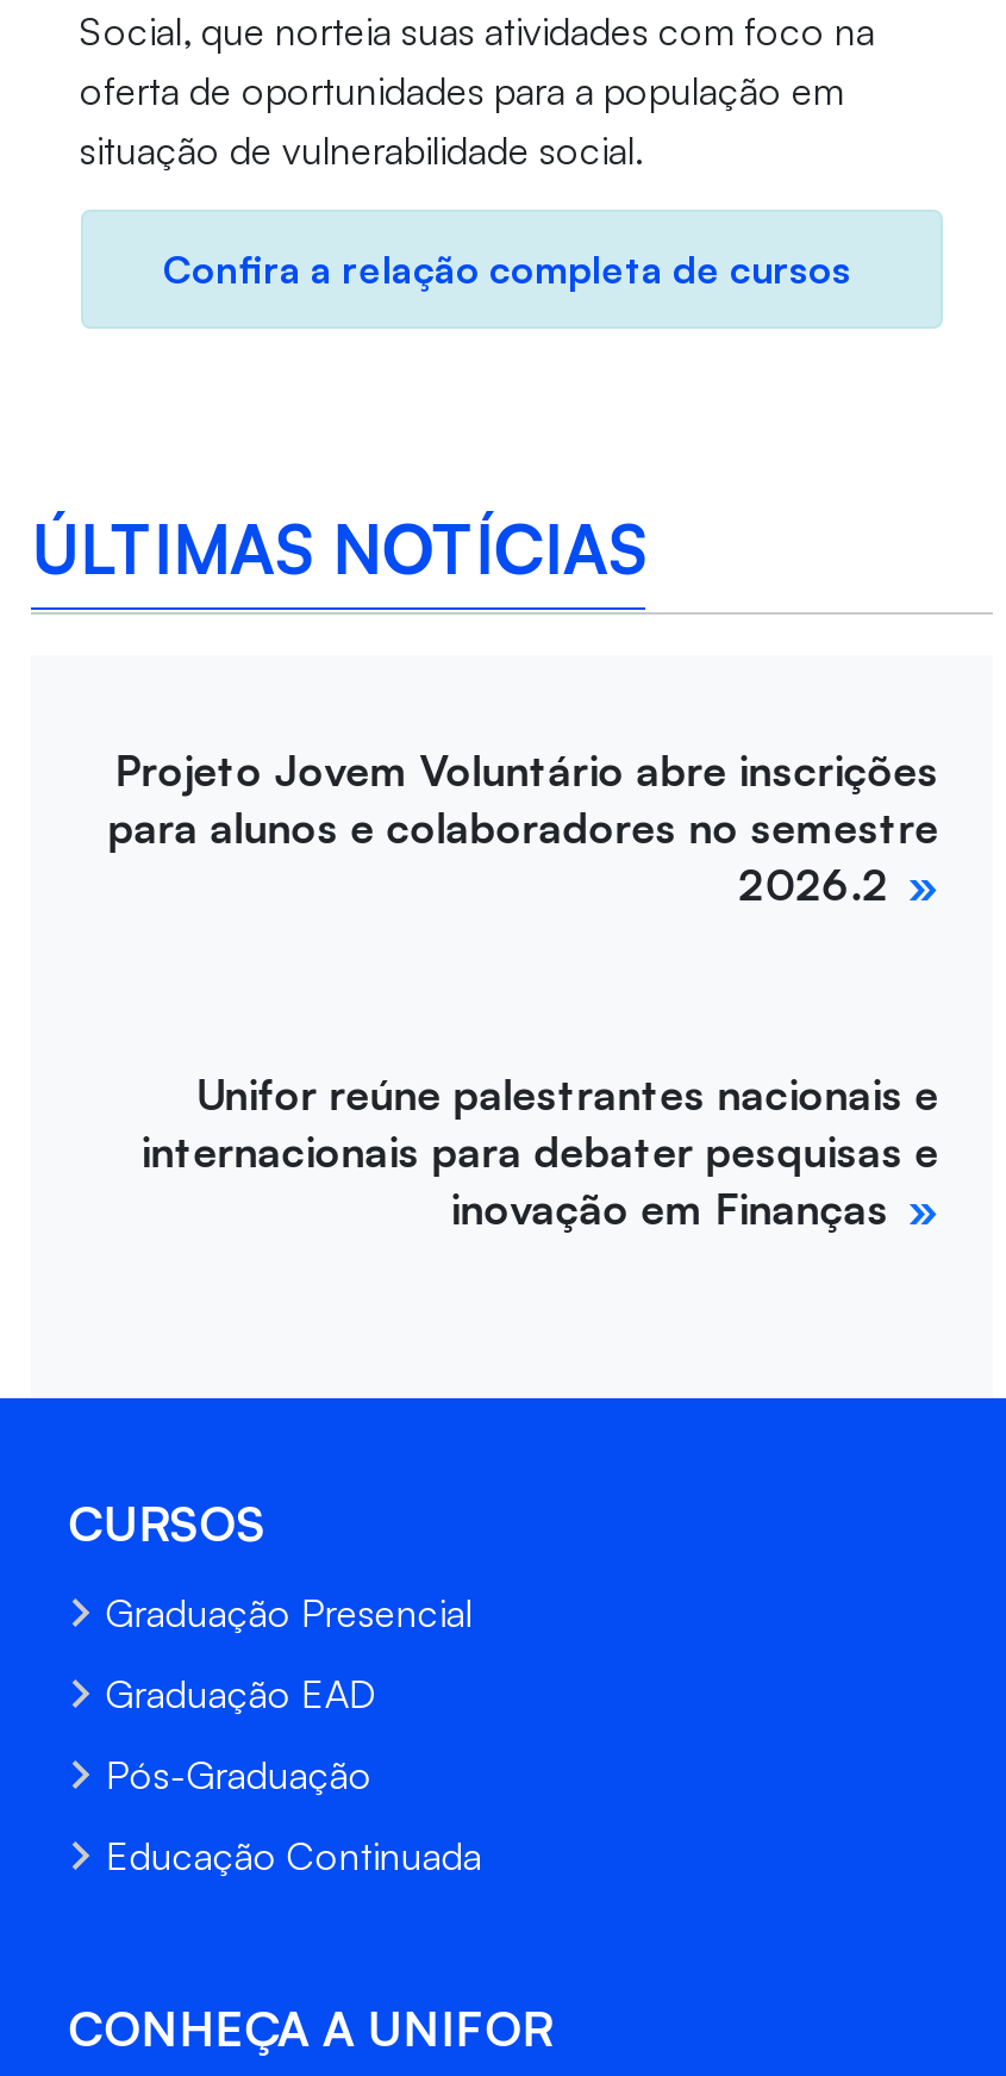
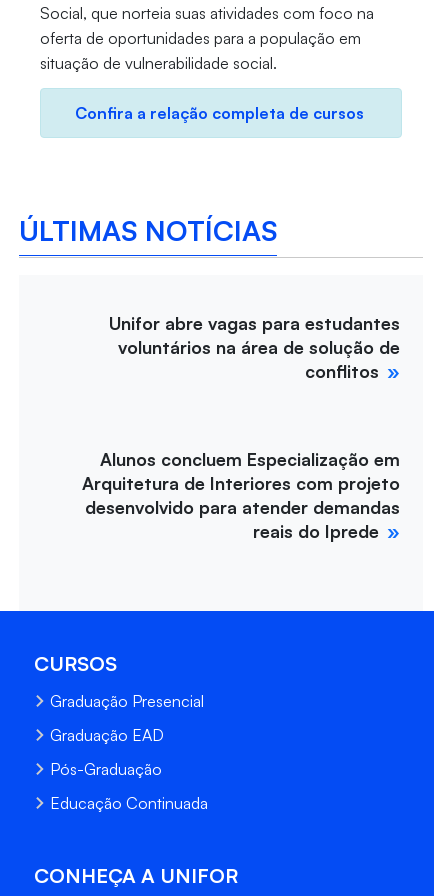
- Projeto Jovem Voluntário abre inscrições
- para alunos e colaboradores no semestre
- 2026.2
+ Unifor abre vagas para estudantes
+ voluntários na área de solução de
+ conflitos

- Unifor reúne palestrantes nacionais e
- internacionais para debater pesquisas e
- inovação em Finanças
+ Alunos concluem Especialização em
+ Arquitetura de Interiores com projeto
+ desenvolvido para atender demandas
+ reais do Iprede
